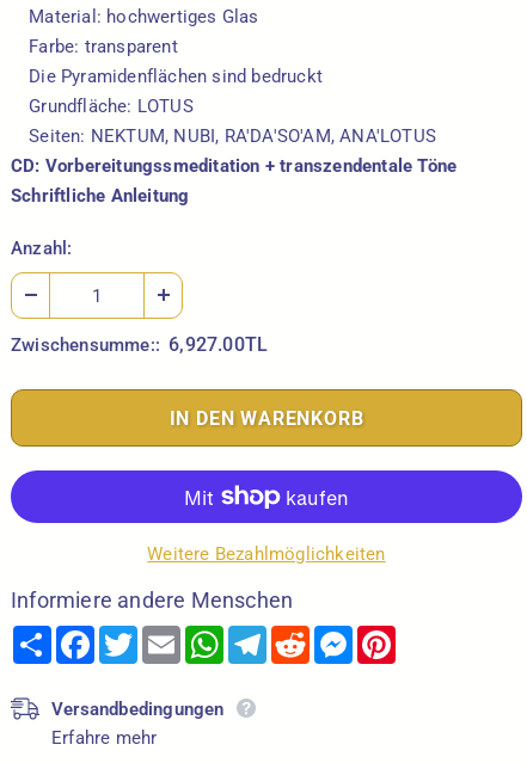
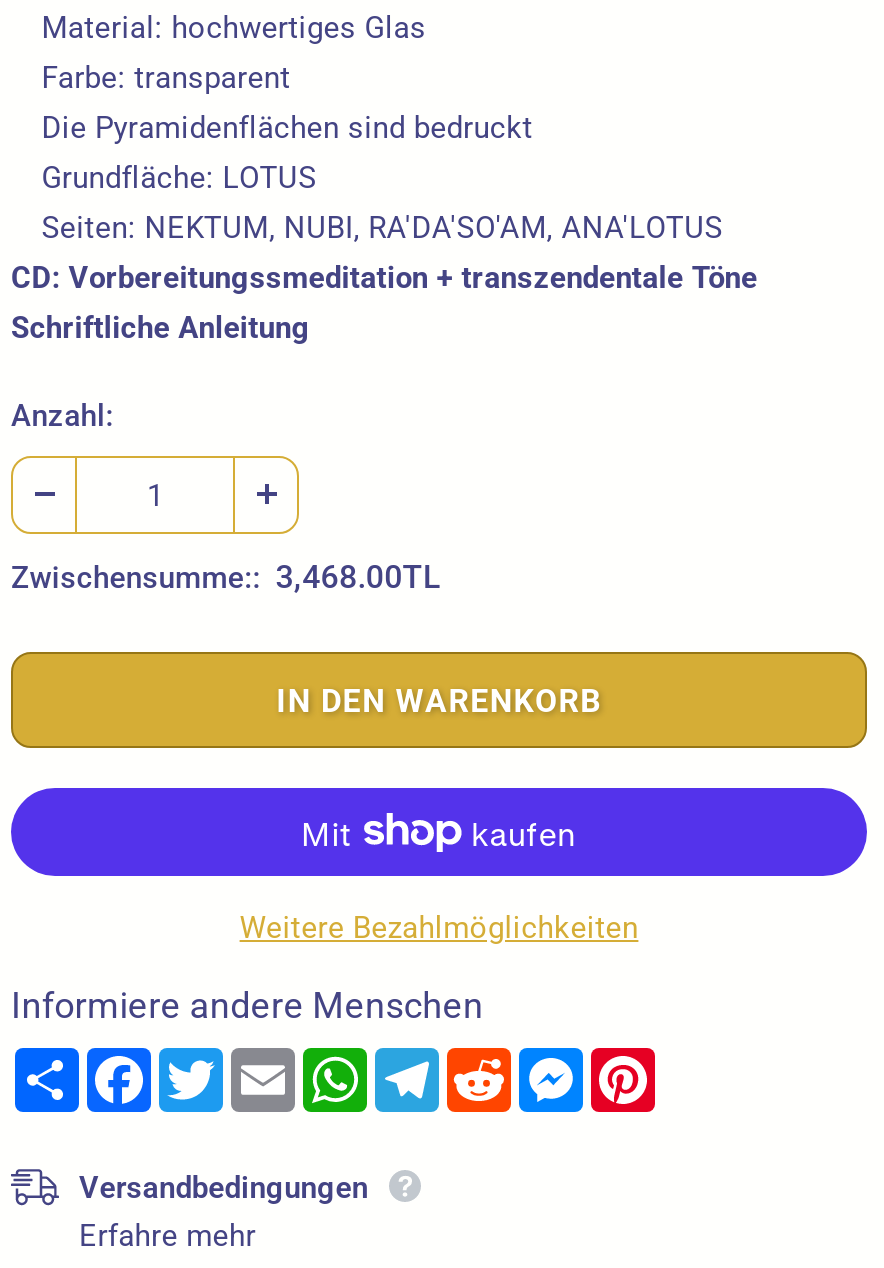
- Zwischensumme:: 6,927.00TL
+ Zwischensumme:: 3,468.00TL
